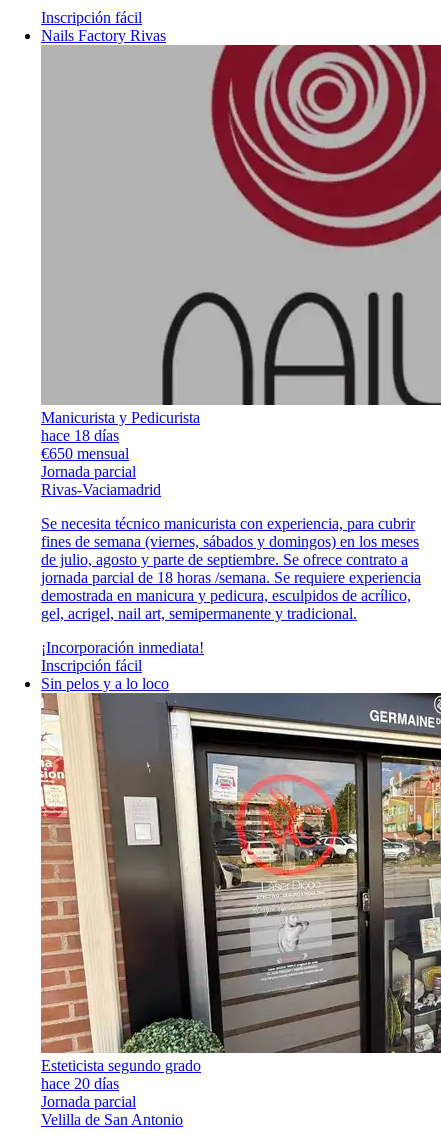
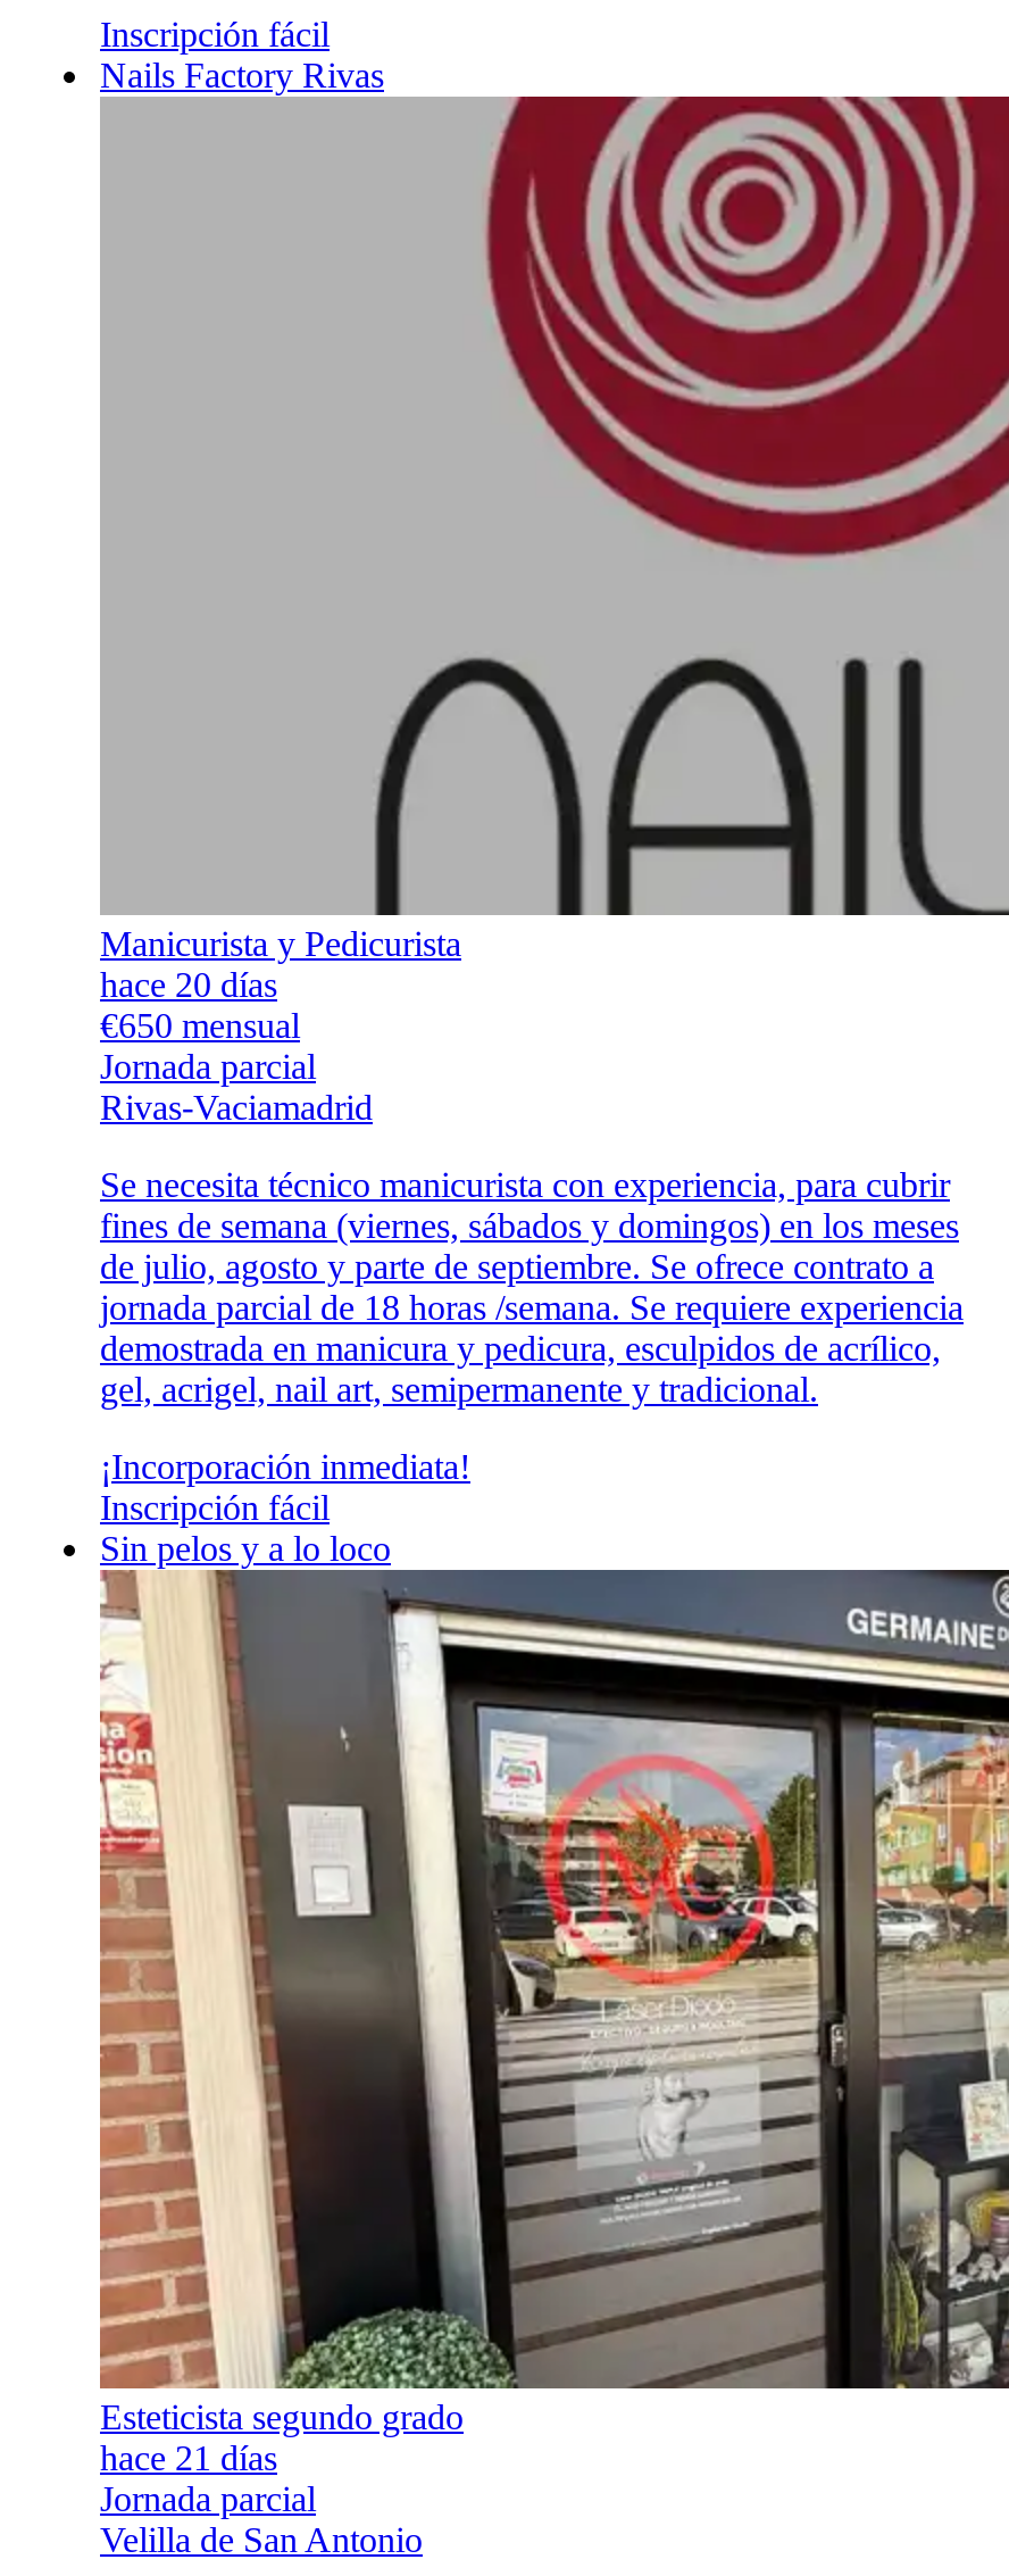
- hace 18 días
+ hace 20 días

- hace 20 días
+ hace 21 días
